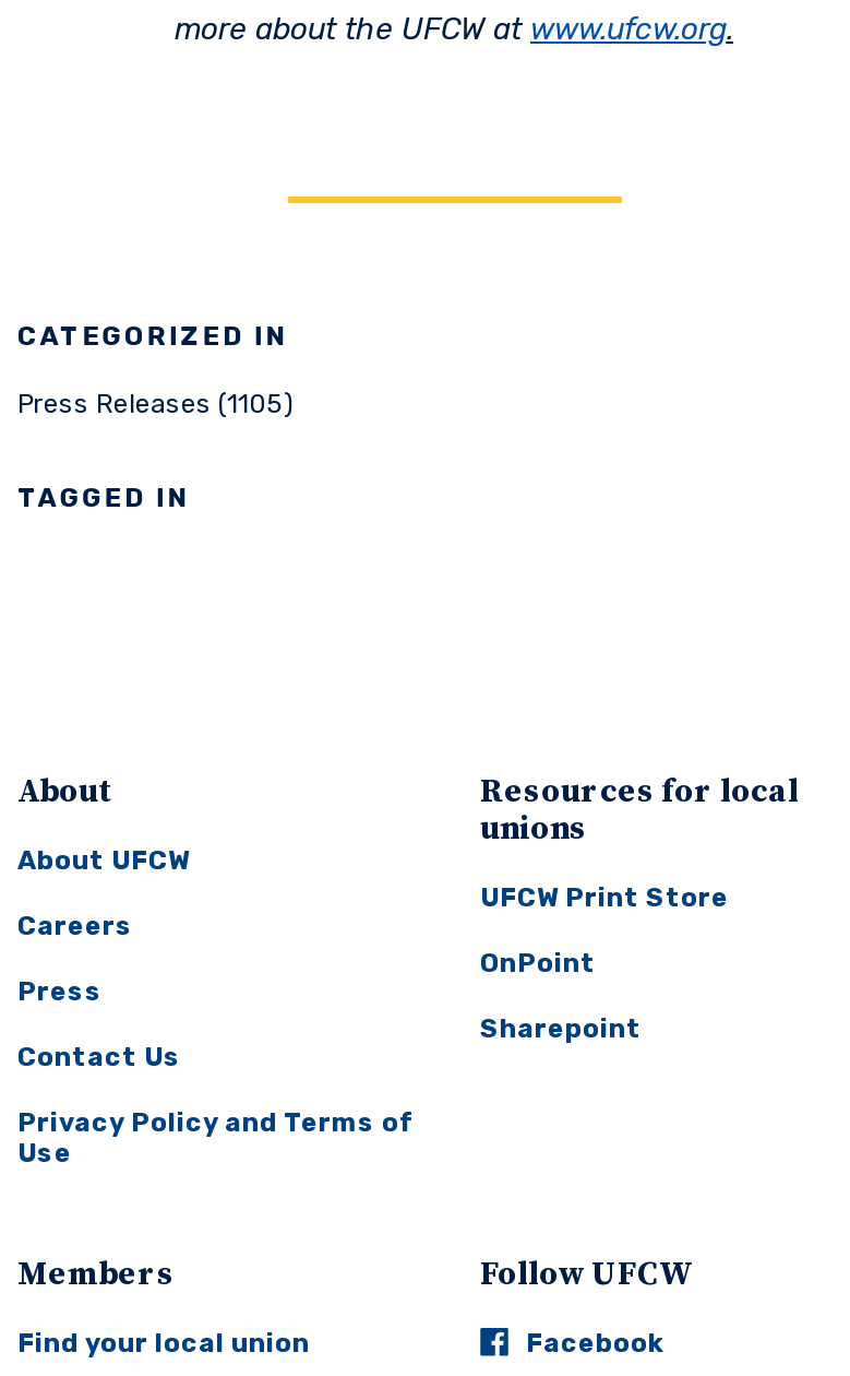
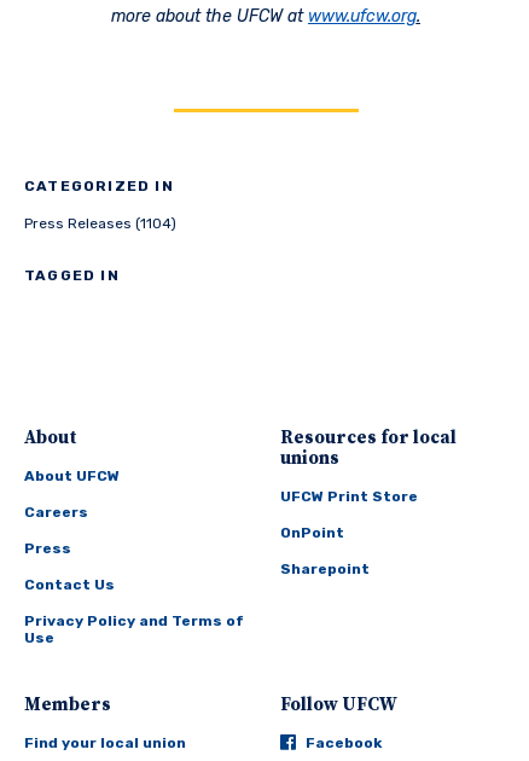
- Press Releases (1105)
+ Press Releases (1104)
